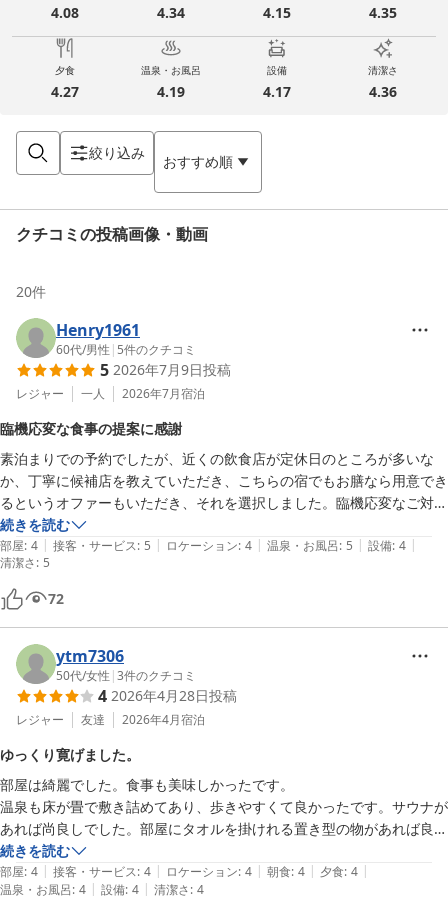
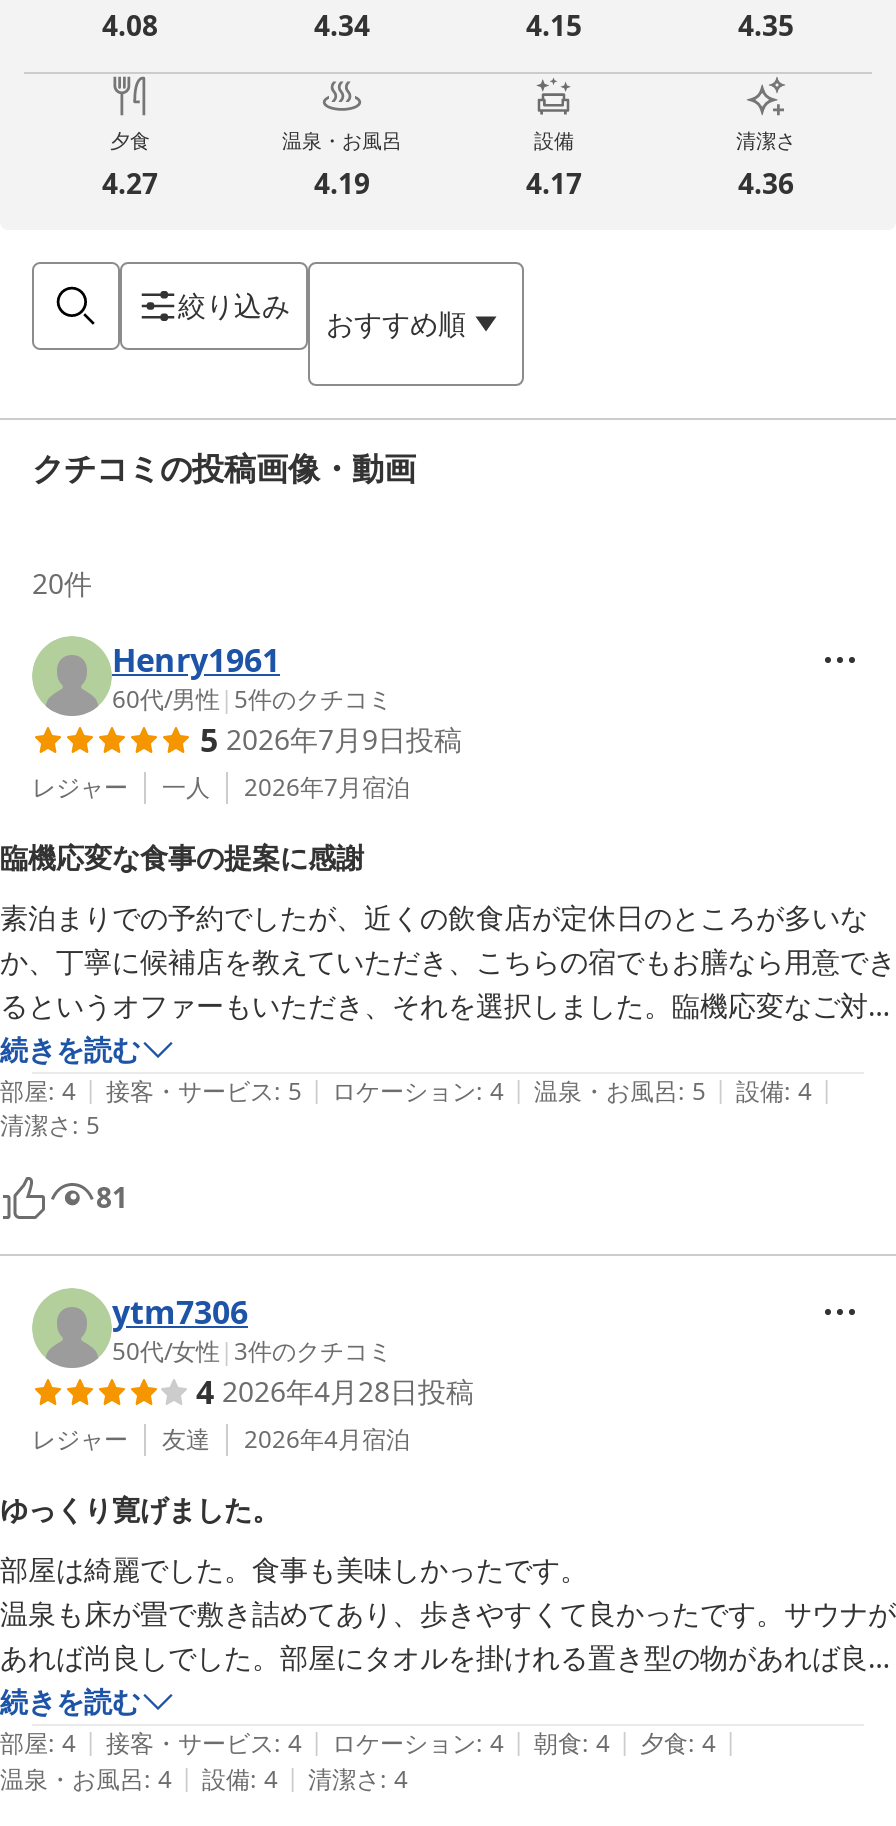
- 72
+ 81
